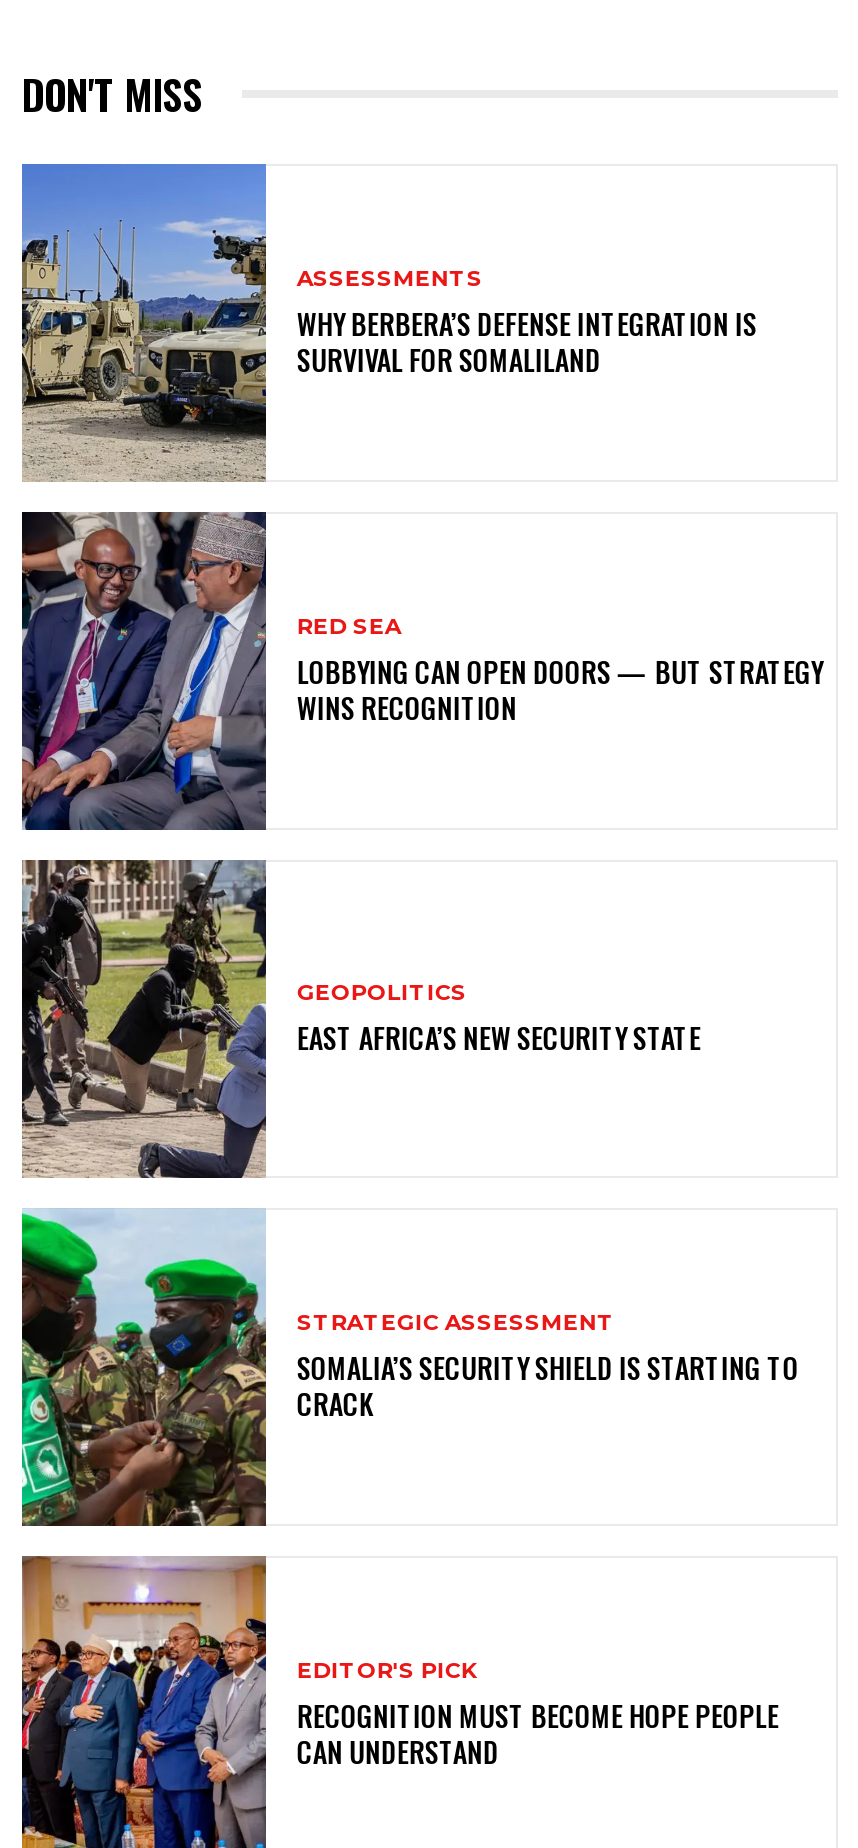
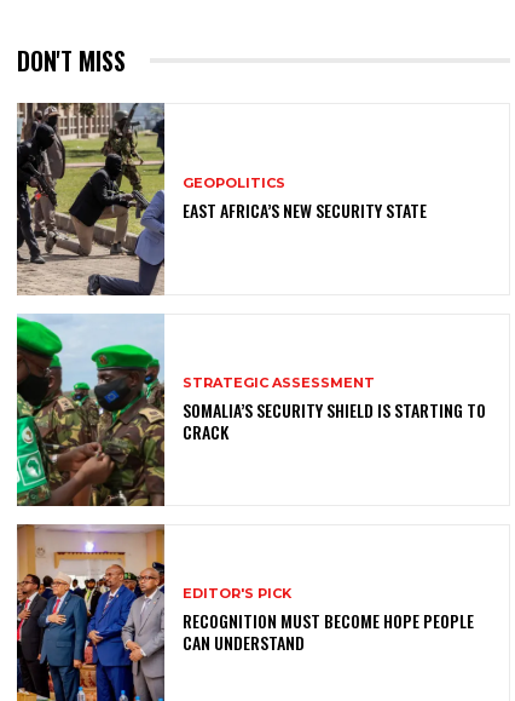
- [image]
- ASSESSMENTS
- WHY BERBERA’S DEFENSE INTEGRATION IS
- SURVIVAL FOR SOMALILAND

- [image]
- RED SEA
- LOBBYING CAN OPEN DOORS — BUT STRATEGY
- WINS RECOGNITION
